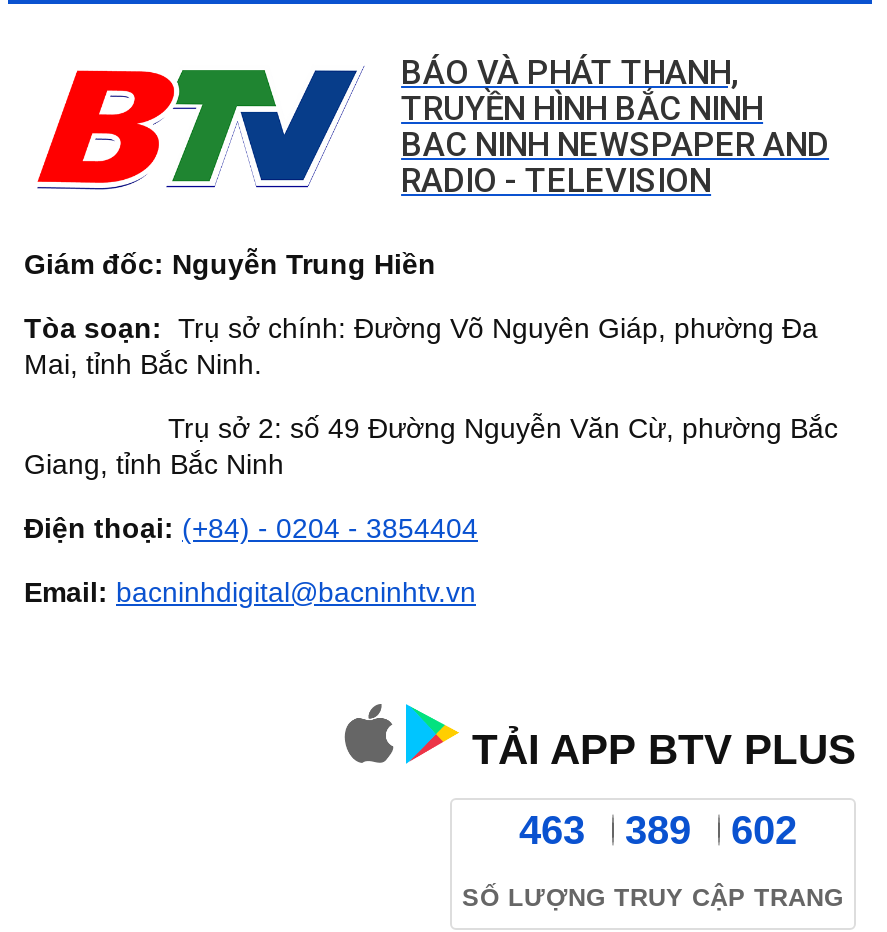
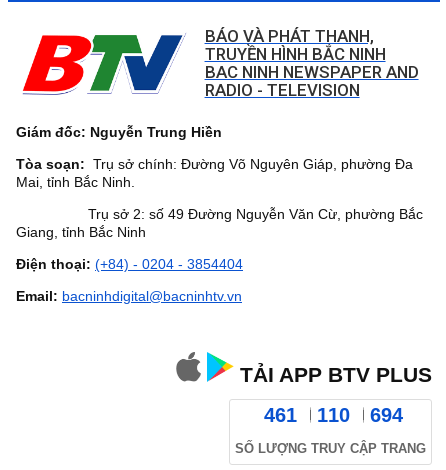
- 463
+ 461

- 389
+ 110

- 602
+ 694
